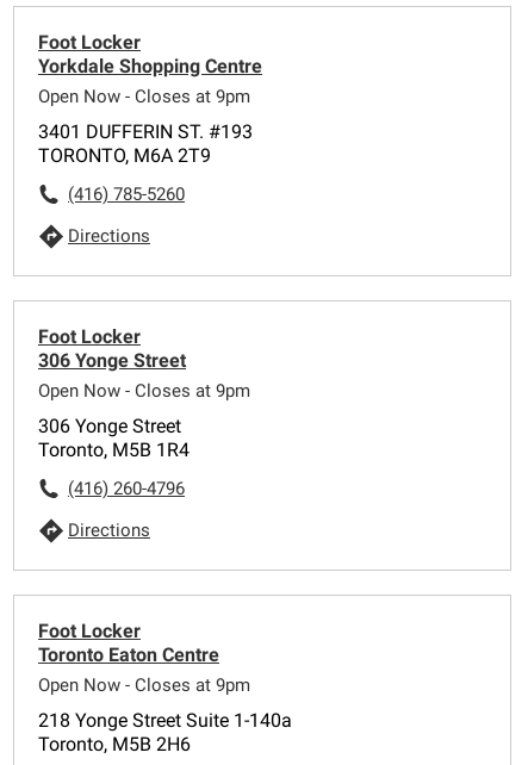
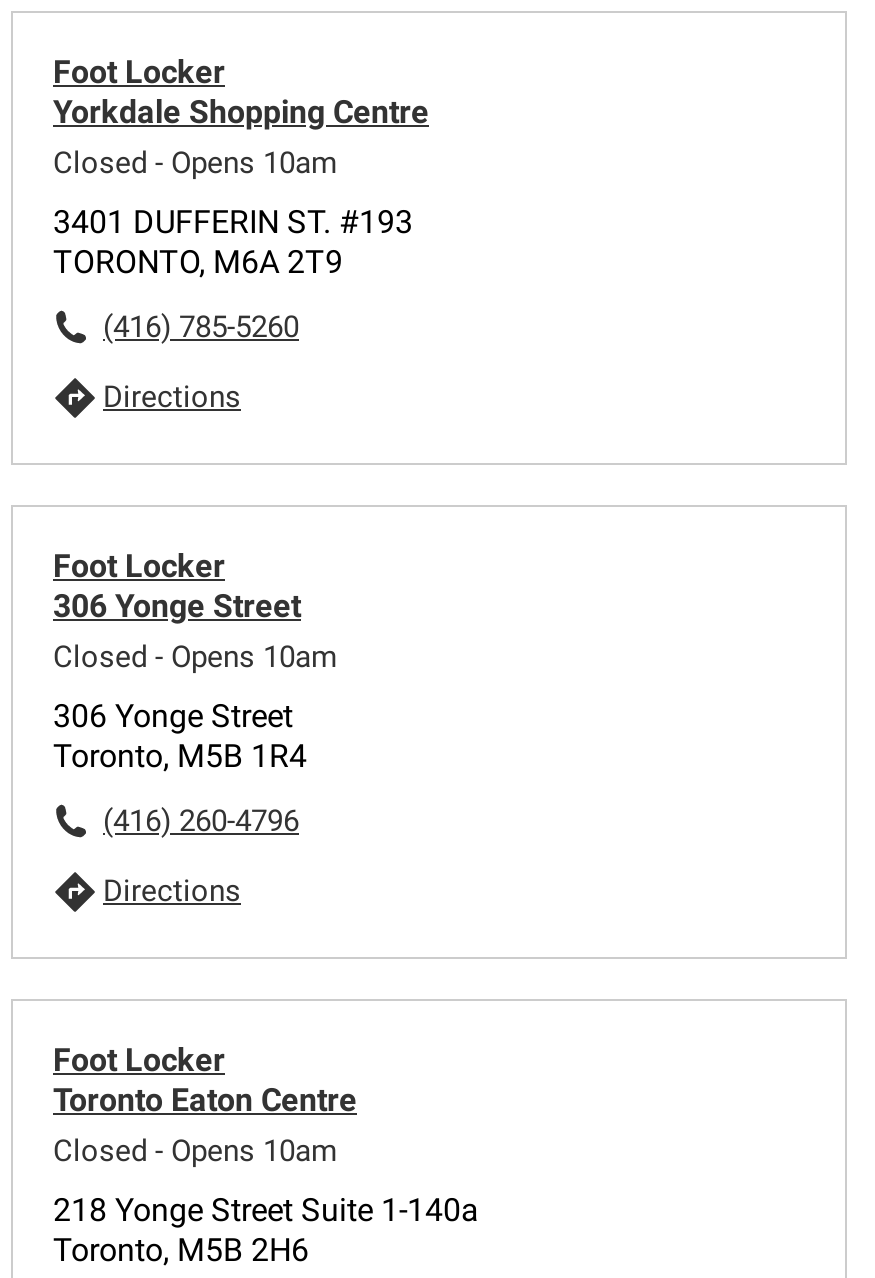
- Open Now - Closes at 9pm
+ Closed - Opens 10am

- Open Now - Closes at 9pm
+ Closed - Opens 10am

- Open Now - Closes at 9pm
+ Closed - Opens 10am
